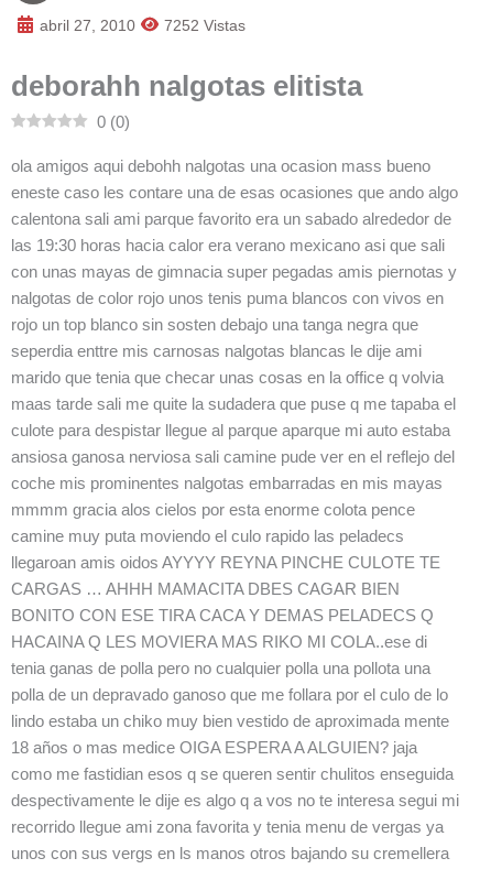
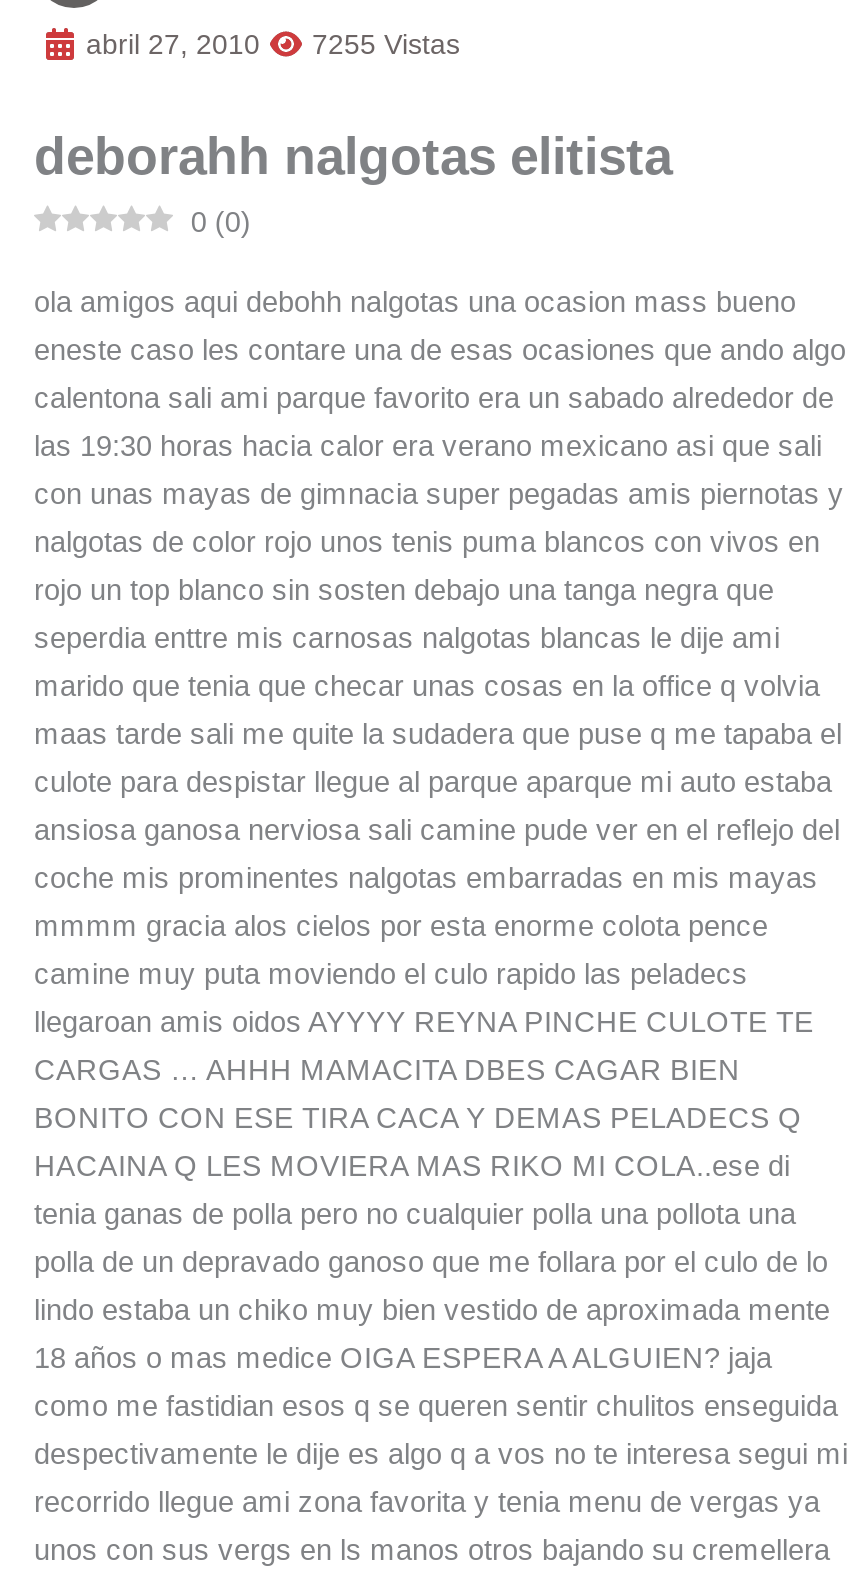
- 7252 Vistas
+ 7255 Vistas
